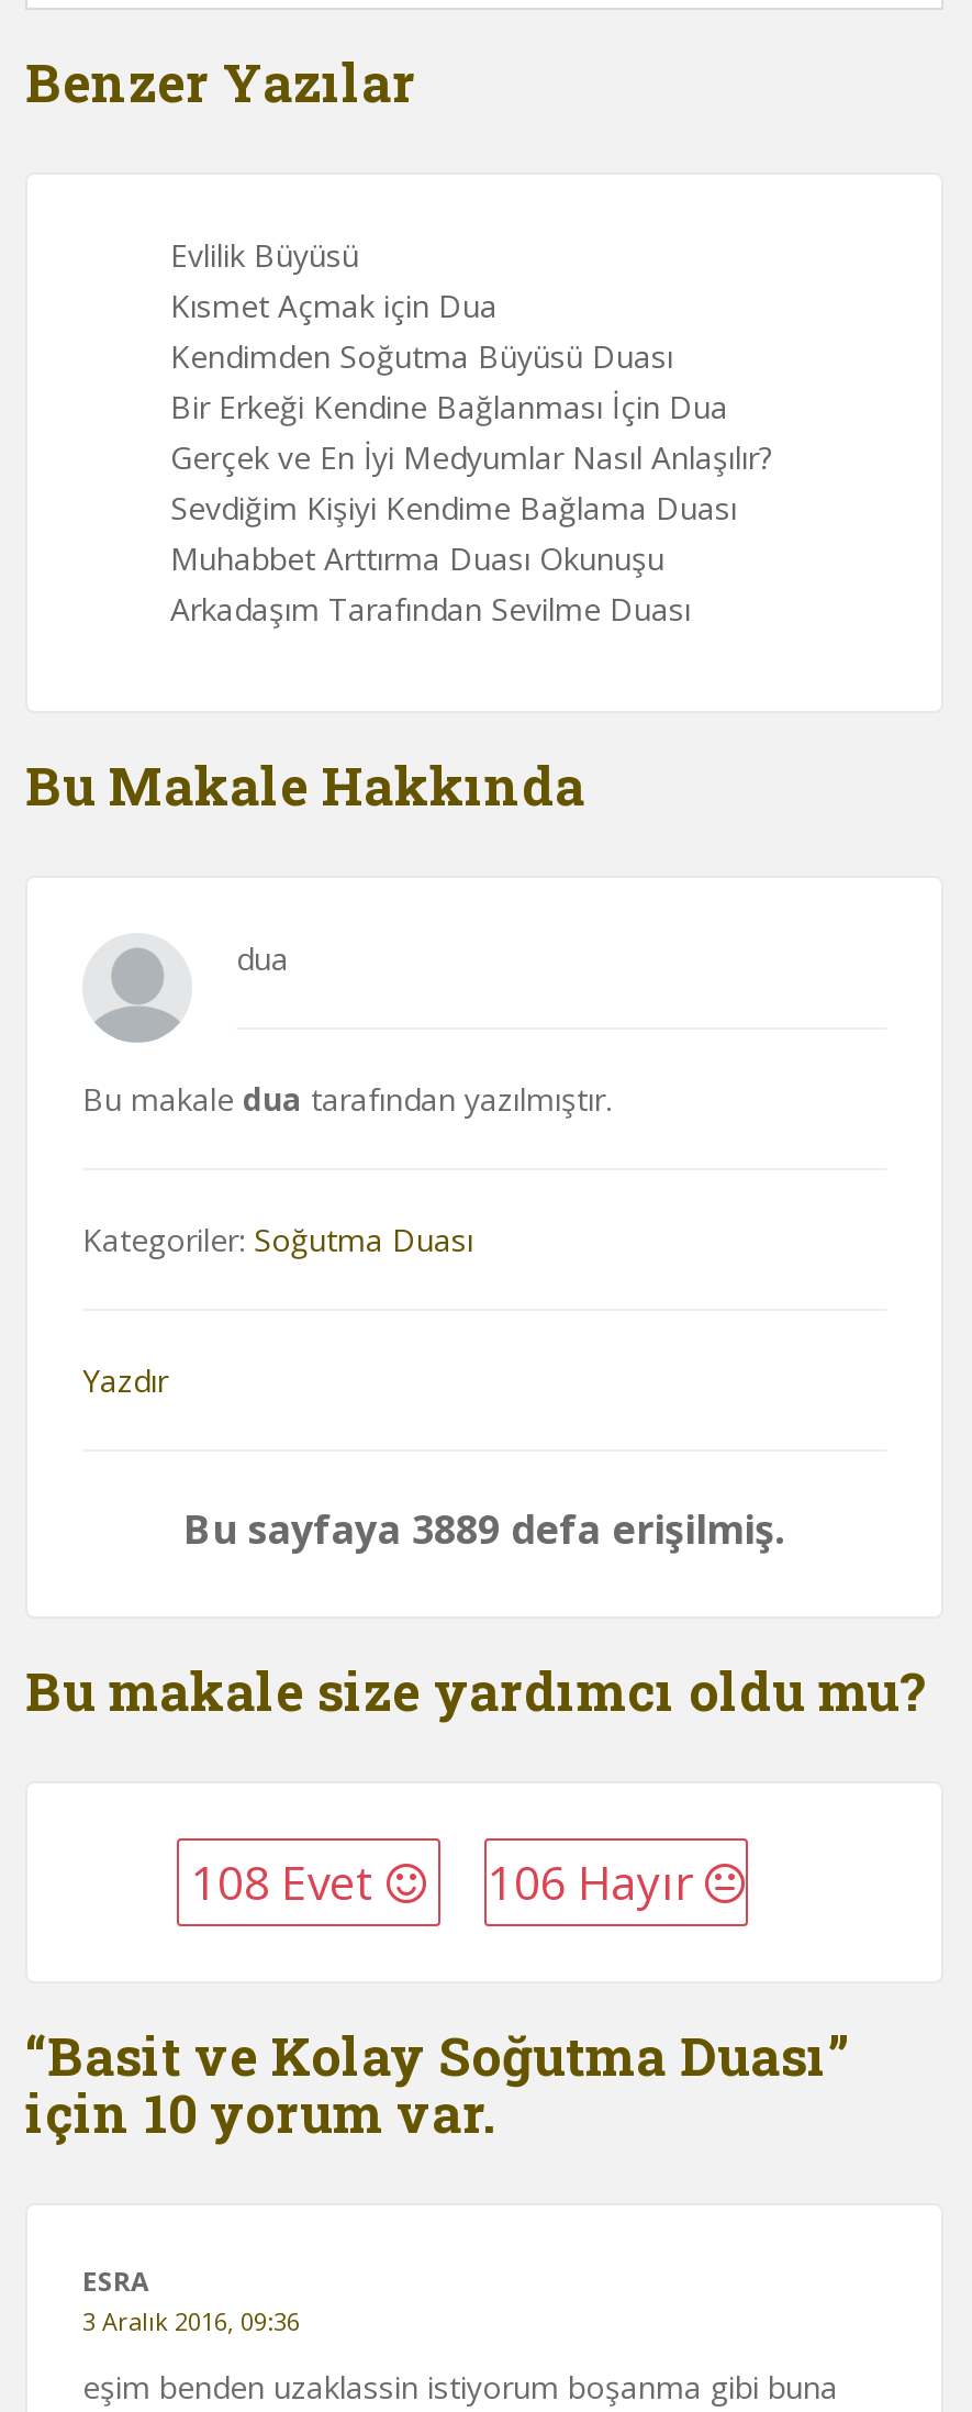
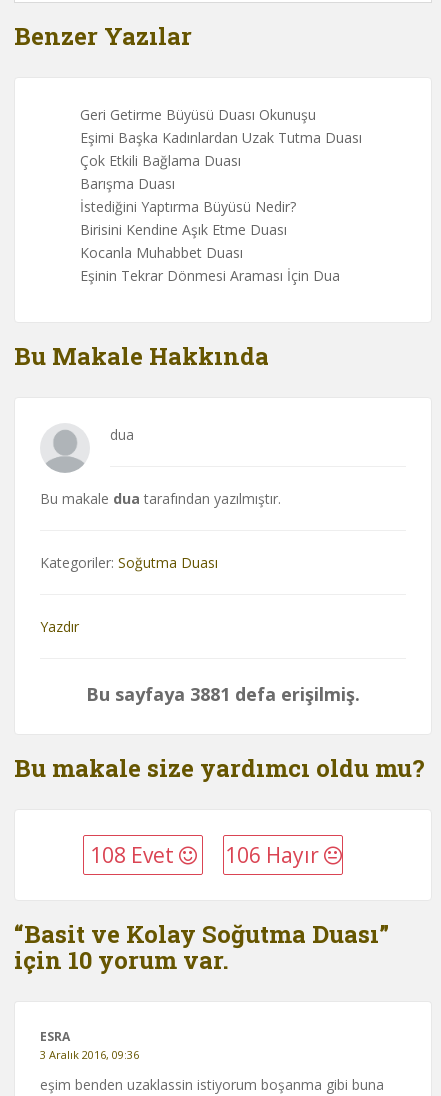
- Evlilik Büyüsü
- Kısmet Açmak için Dua
- Kendimden Soğutma Büyüsü Duası
- Bir Erkeği Kendine Bağlanması İçin Dua
- Gerçek ve En İyi Medyumlar Nasıl Anlaşılır?
- Sevdiğim Kişiyi Kendime Bağlama Duası
- Muhabbet Arttırma Duası Okunuşu
- Arkadaşım Tarafından Sevilme Duası
+ Geri Getirme Büyüsü Duası Okunuşu
+ Eşimi Başka Kadınlardan Uzak Tutma Duası
+ Çok Etkili Bağlama Duası
+ Barışma Duası
+ İstediğini Yaptırma Büyüsü Nedir?
+ Birisini Kendine Aşık Etme Duası
+ Kocanla Muhabbet Duası
+ Eşinin Tekrar Dönmesi Araması İçin Dua

- Bu sayfaya 3889 defa erişilmiş.
+ Bu sayfaya 3881 defa erişilmiş.
